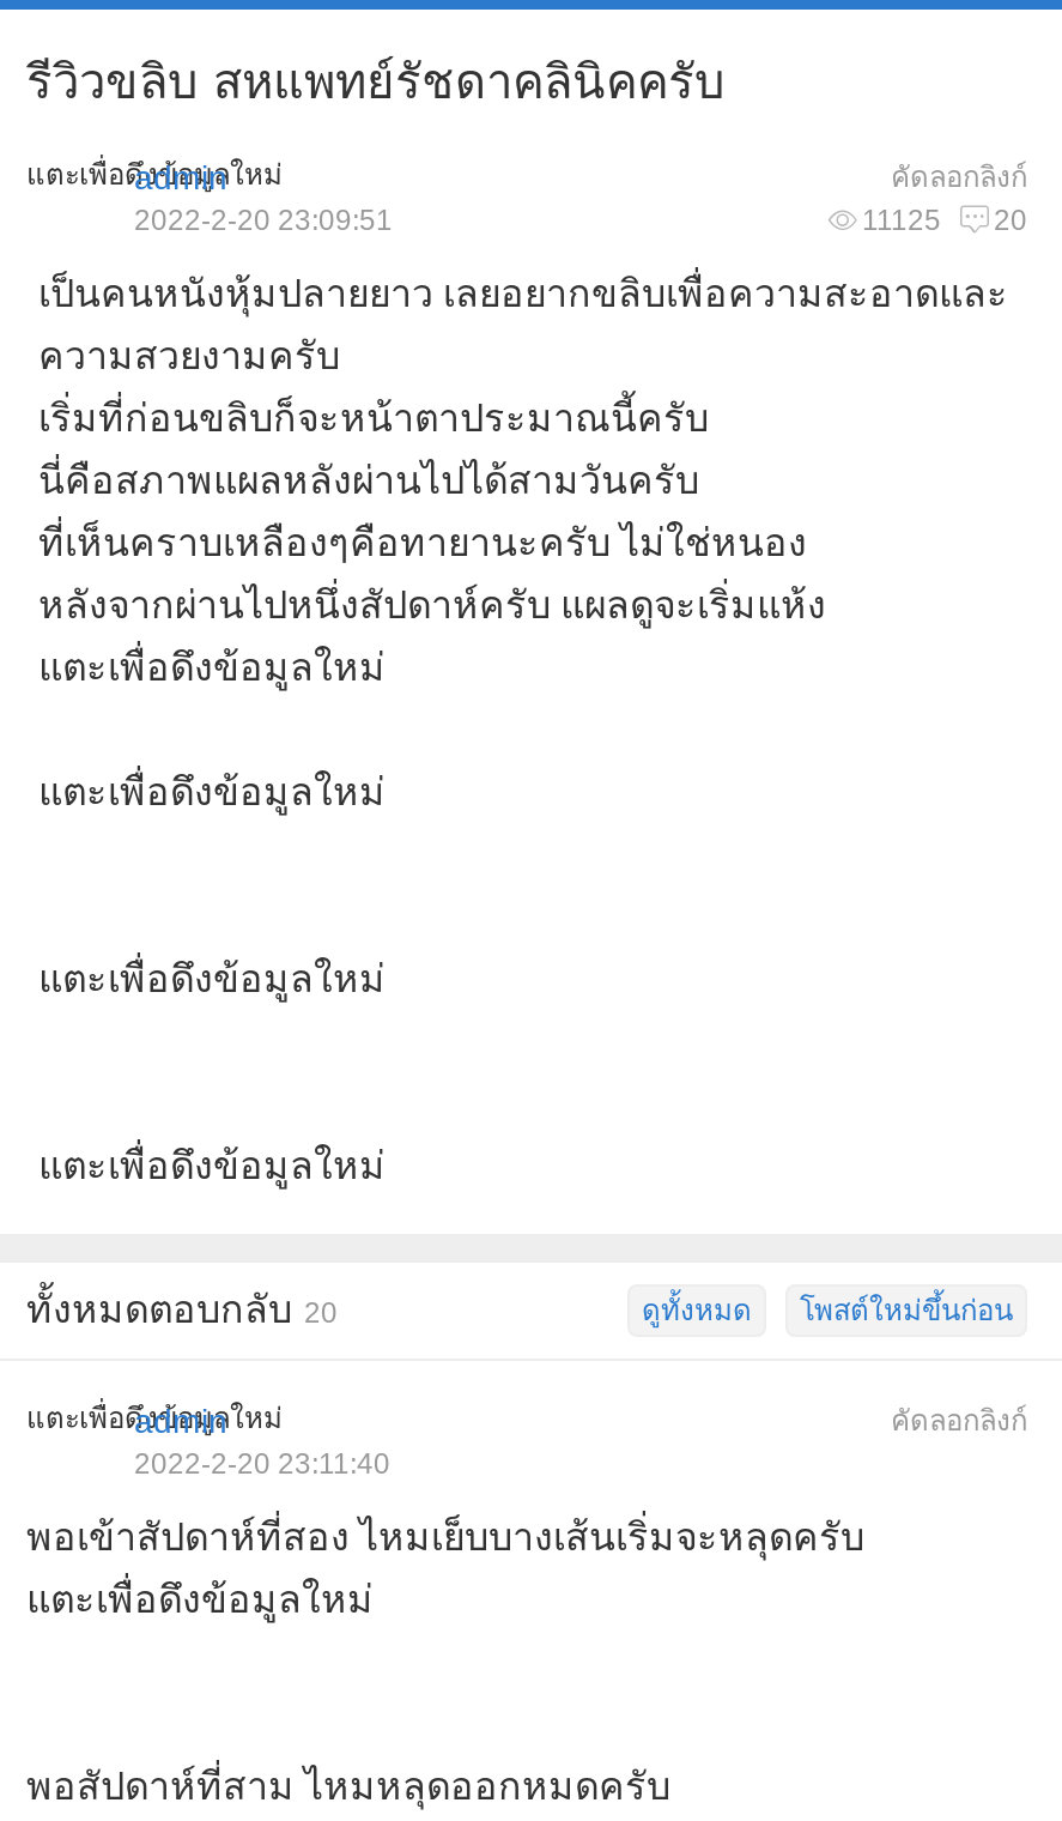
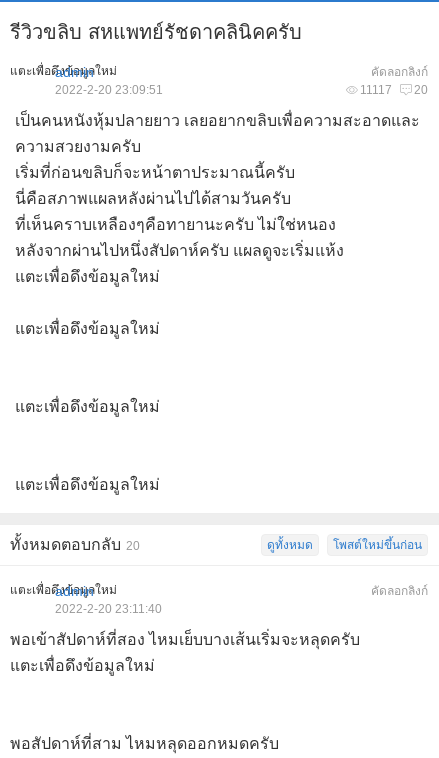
- 11125 20
+ 11117 20
